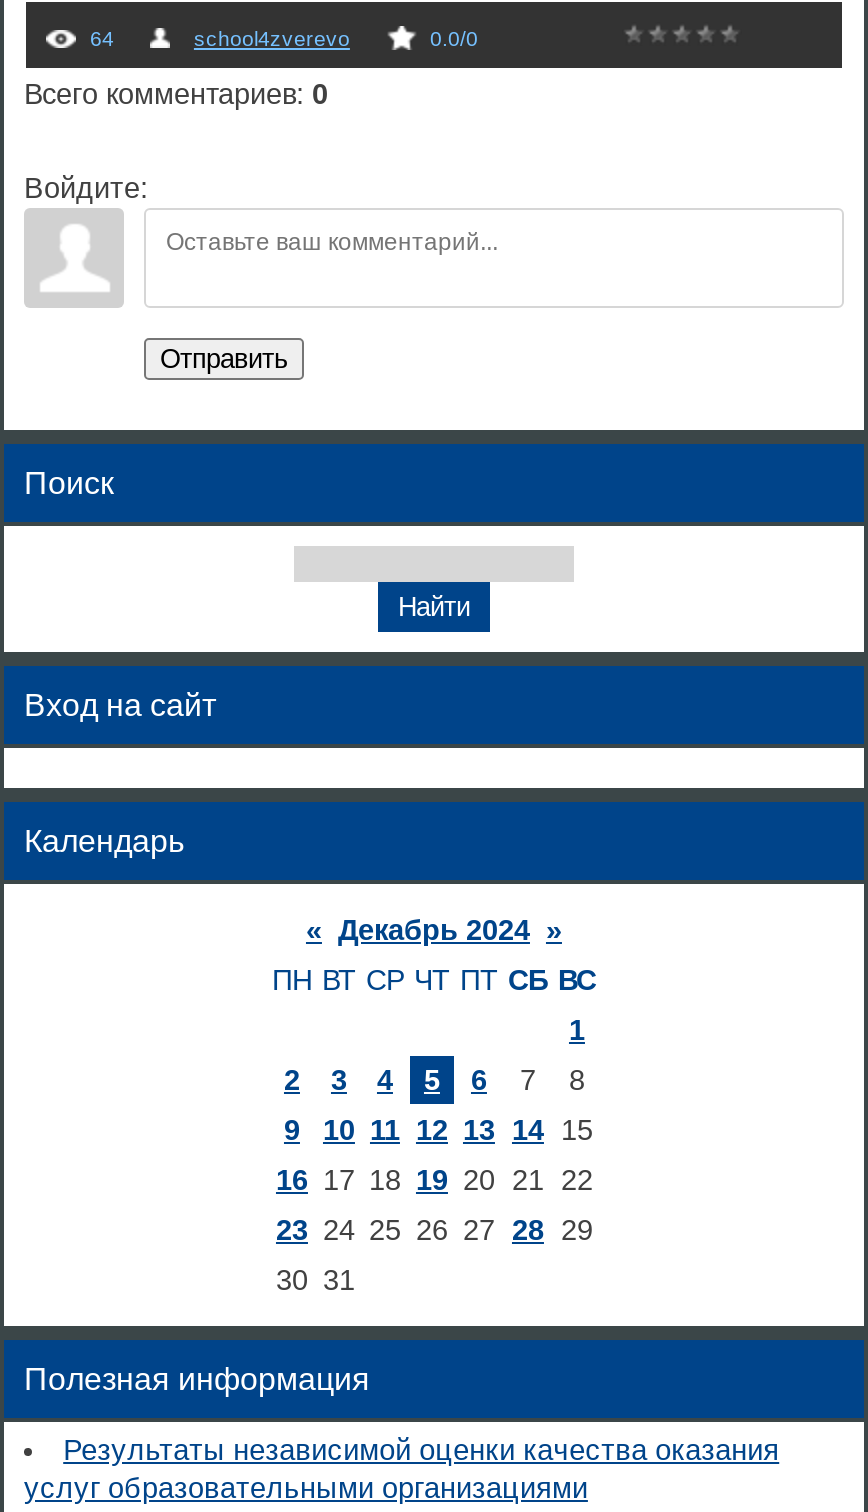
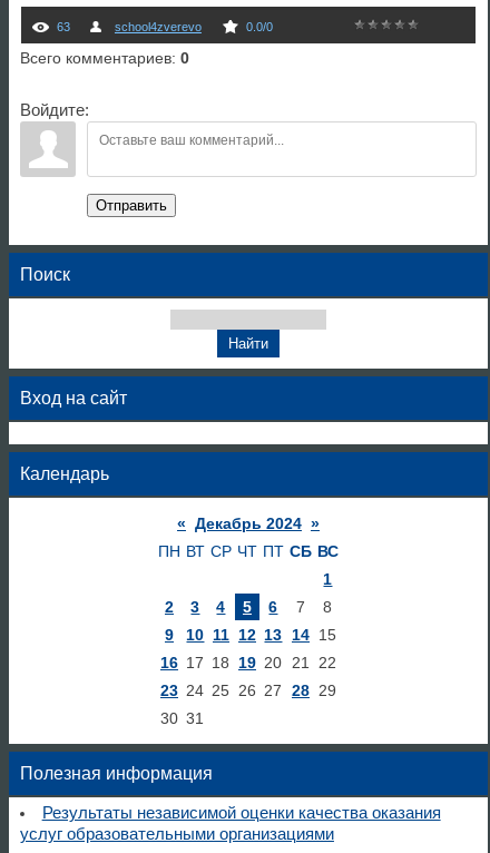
- 64
+ 63
